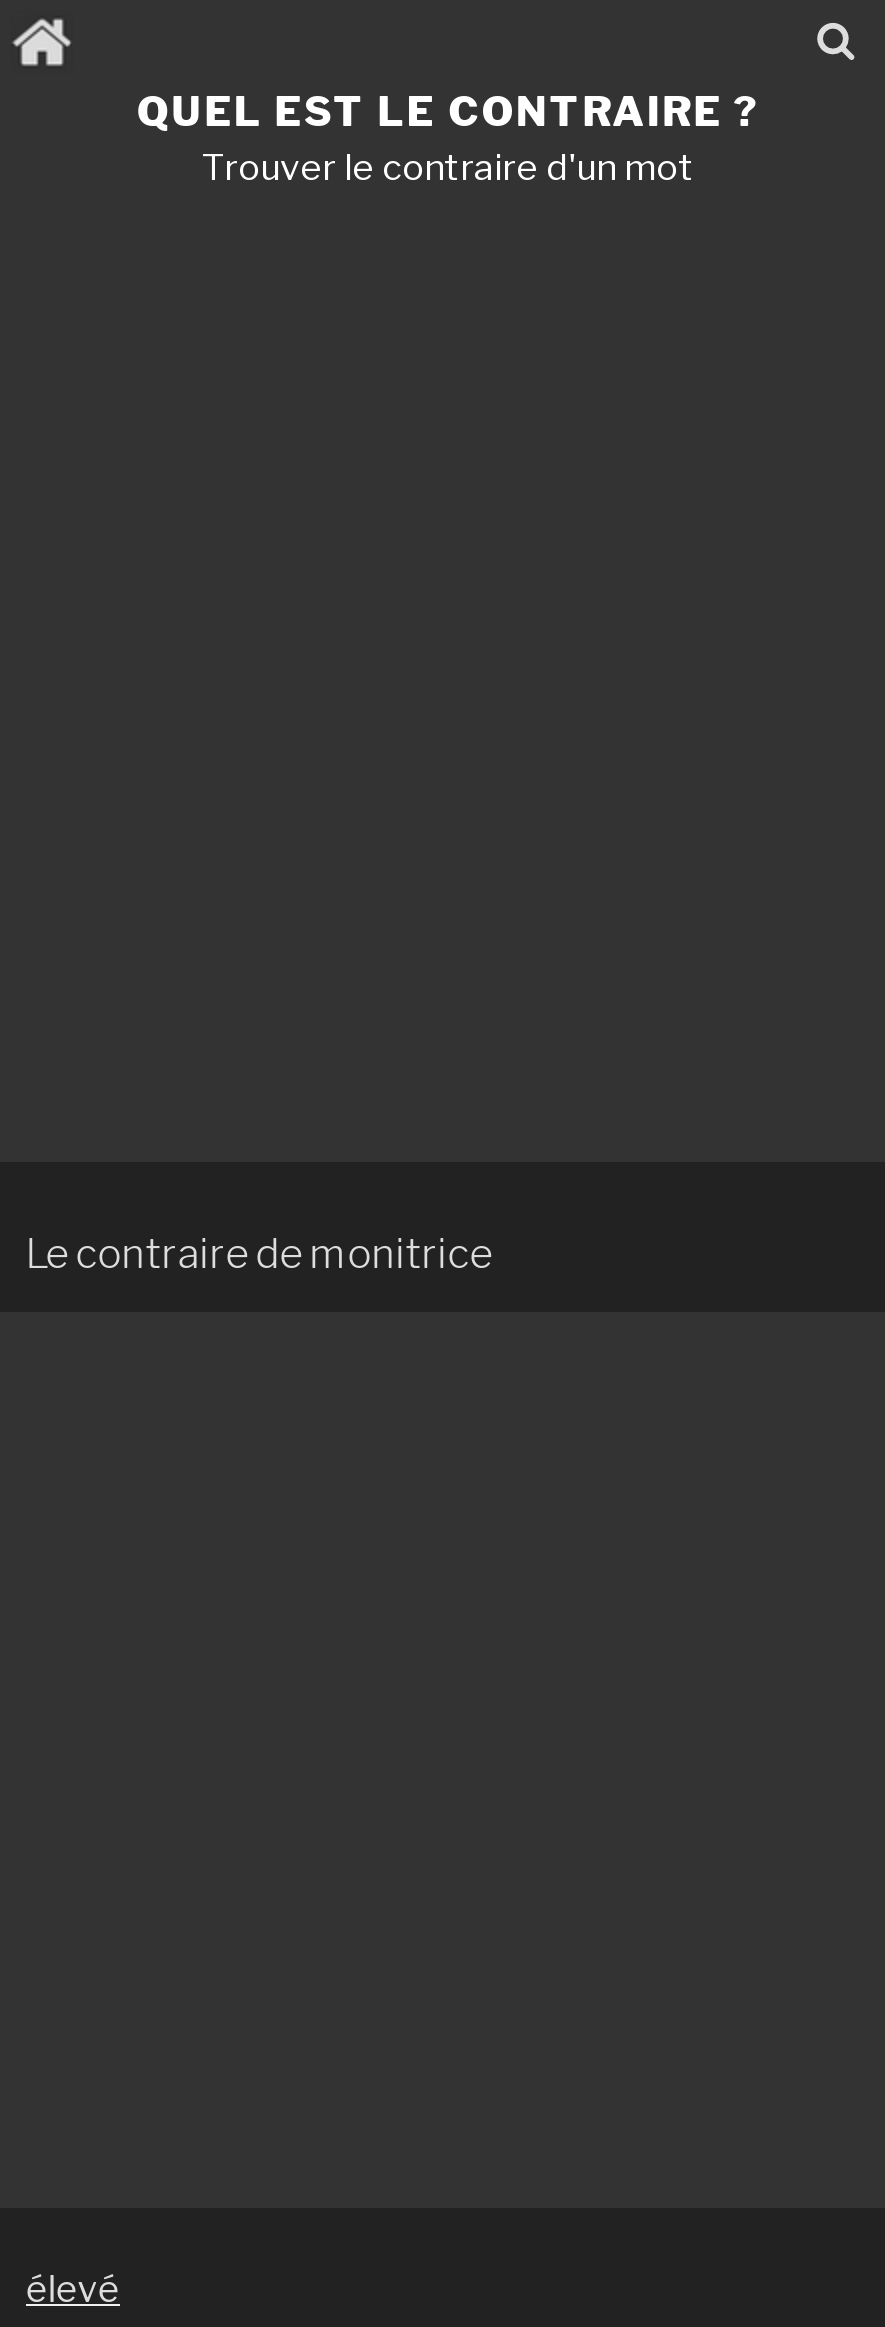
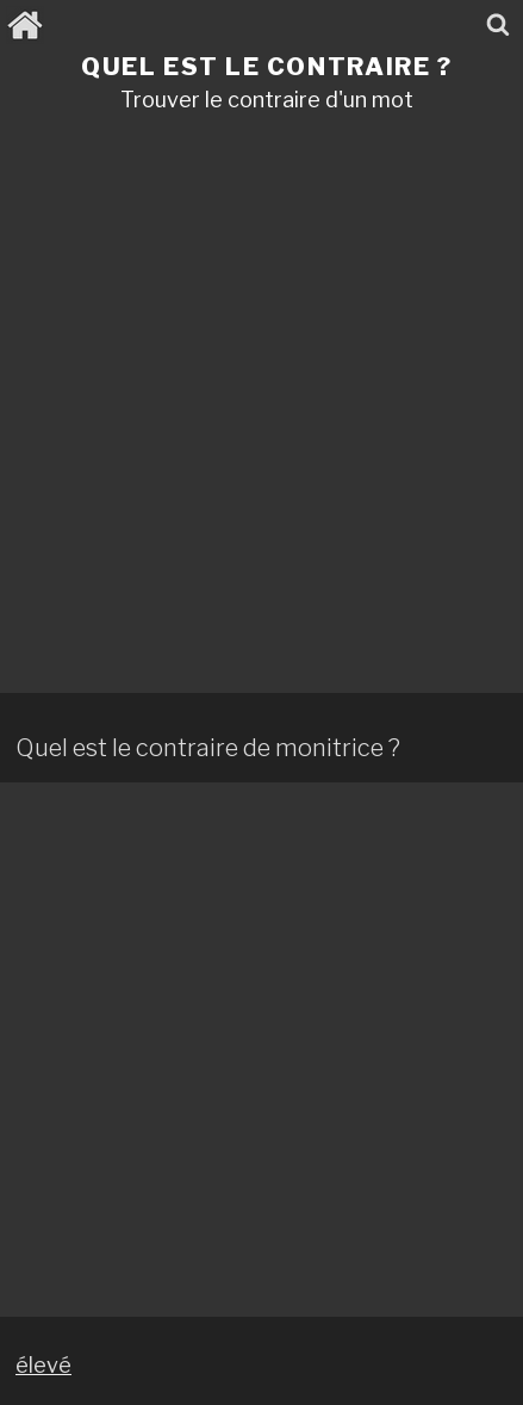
- Le contraire de monitrice
+ Quel est le contraire de monitrice ?
